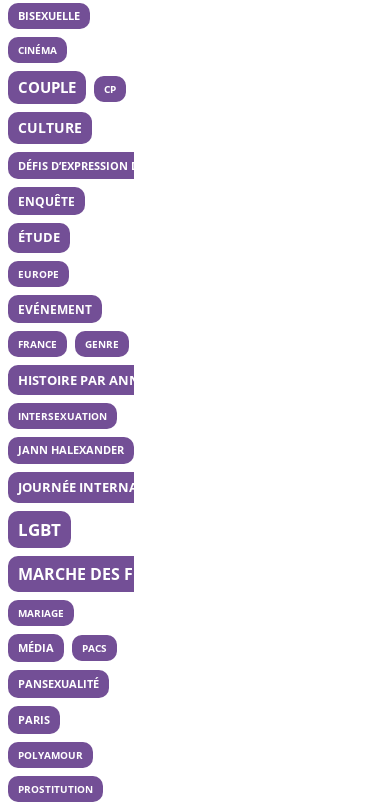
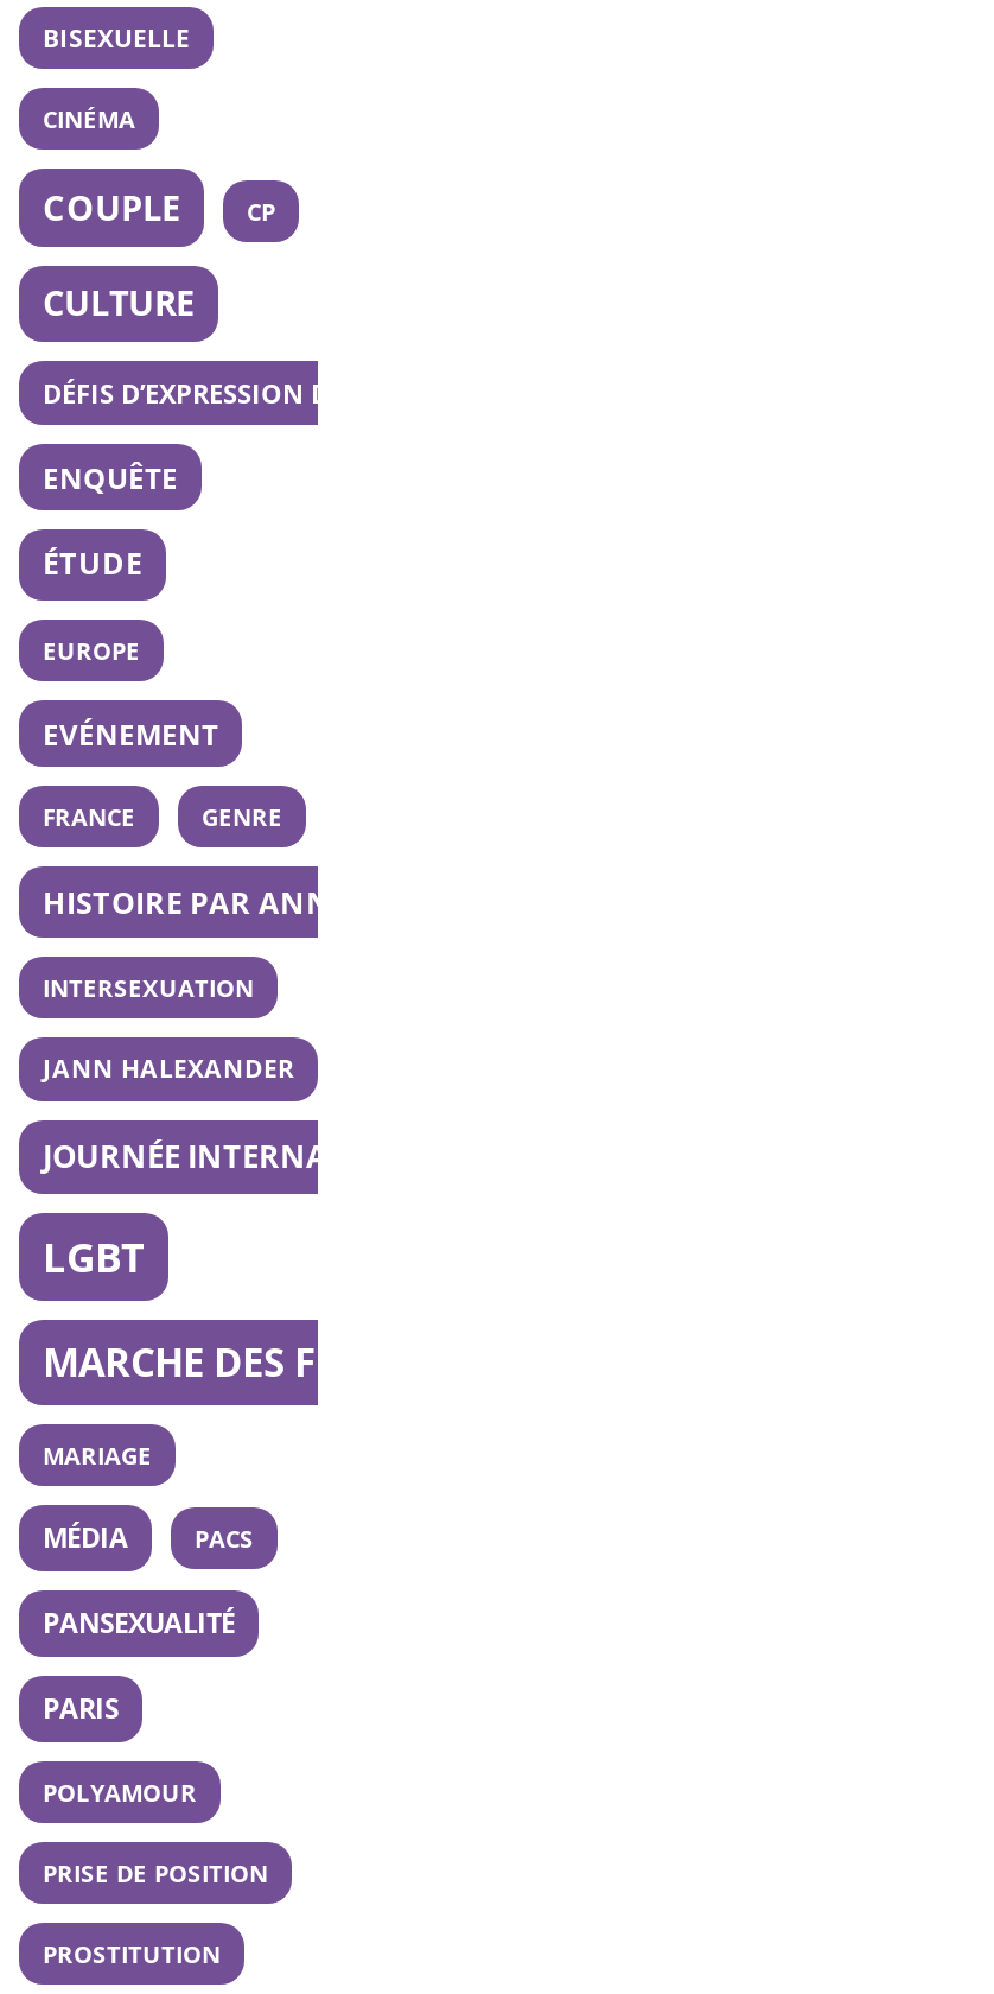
+ PRISE DE POSITION
